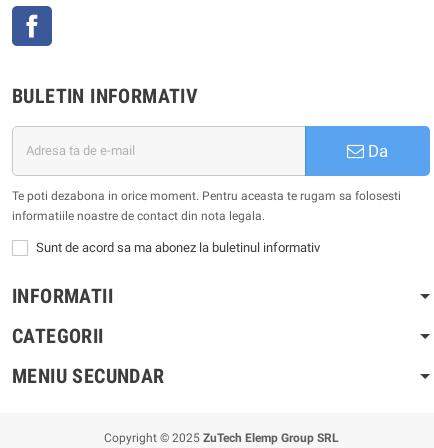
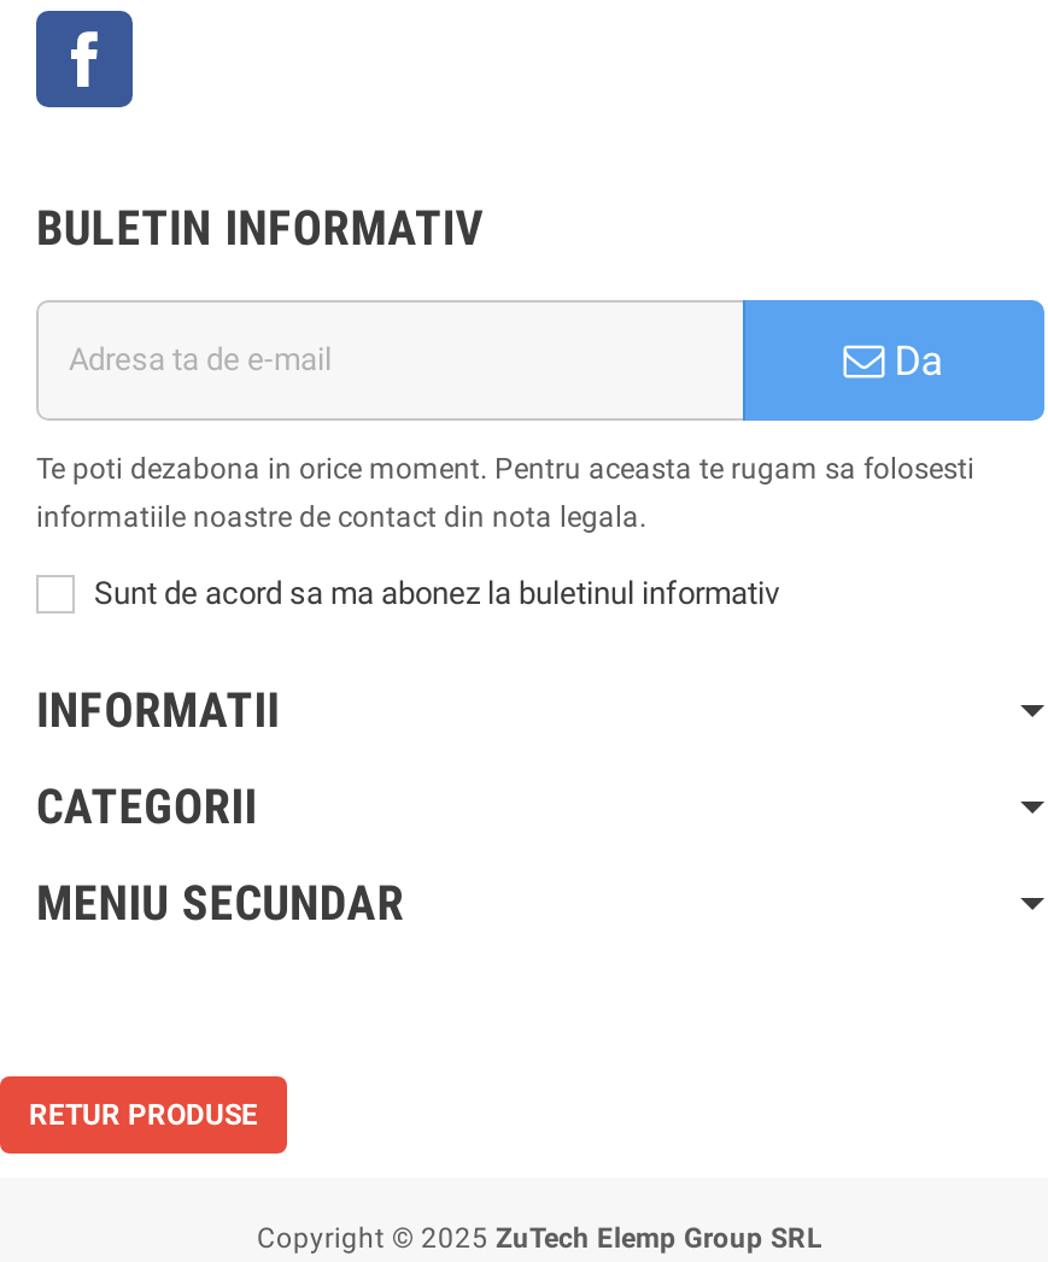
+ RETUR PRODUSE
